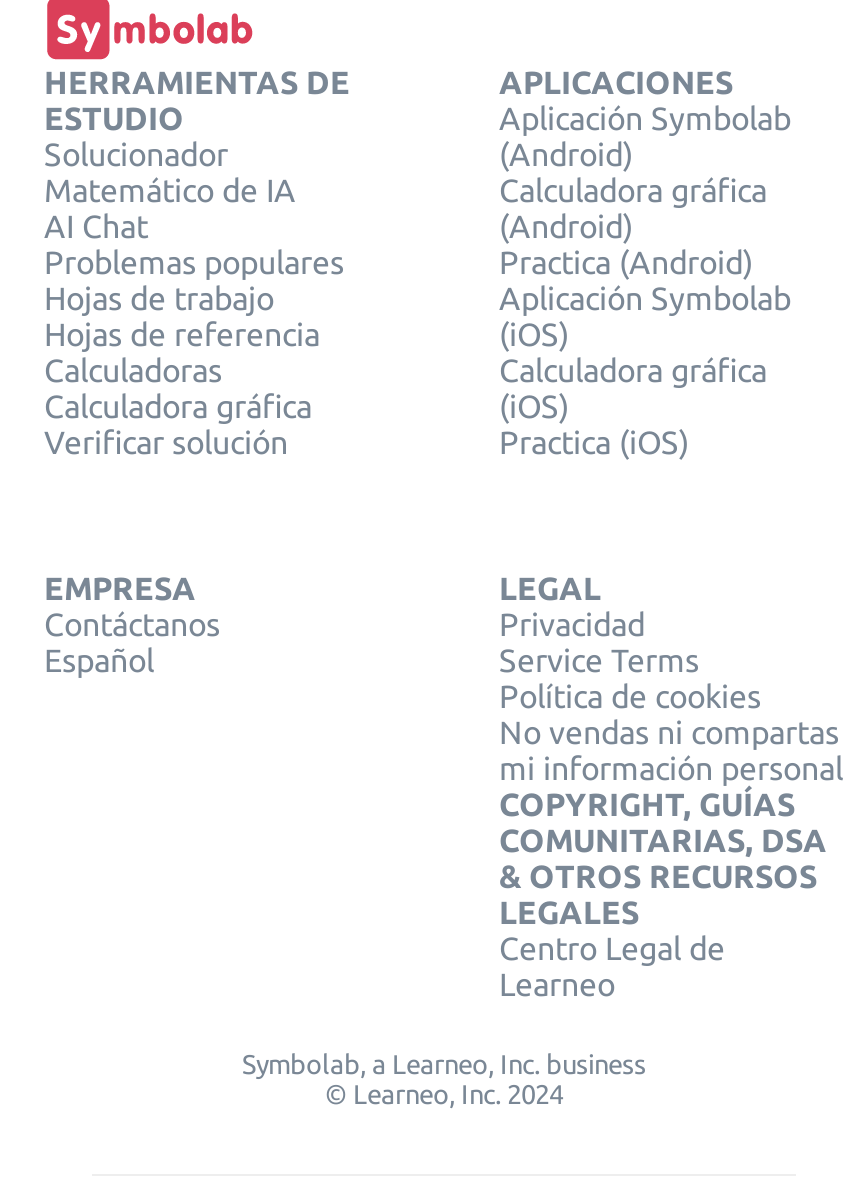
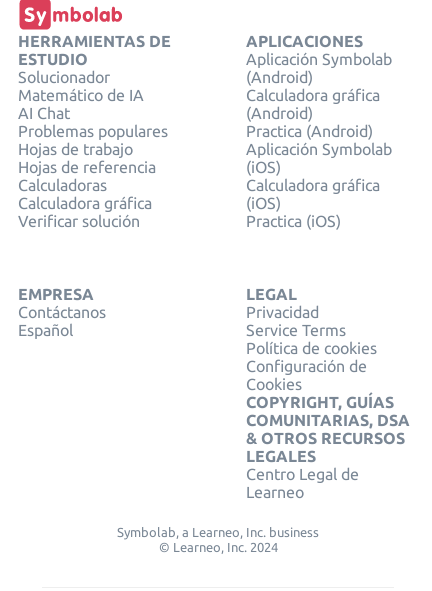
- No vendas ni compartas
- mi información personal
+ Configuración de
+ Cookies
